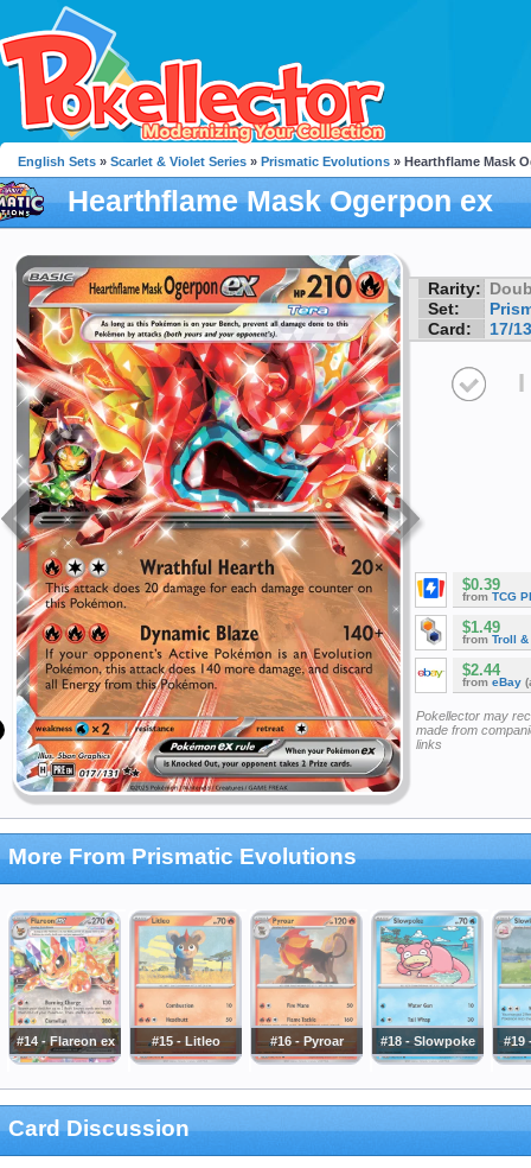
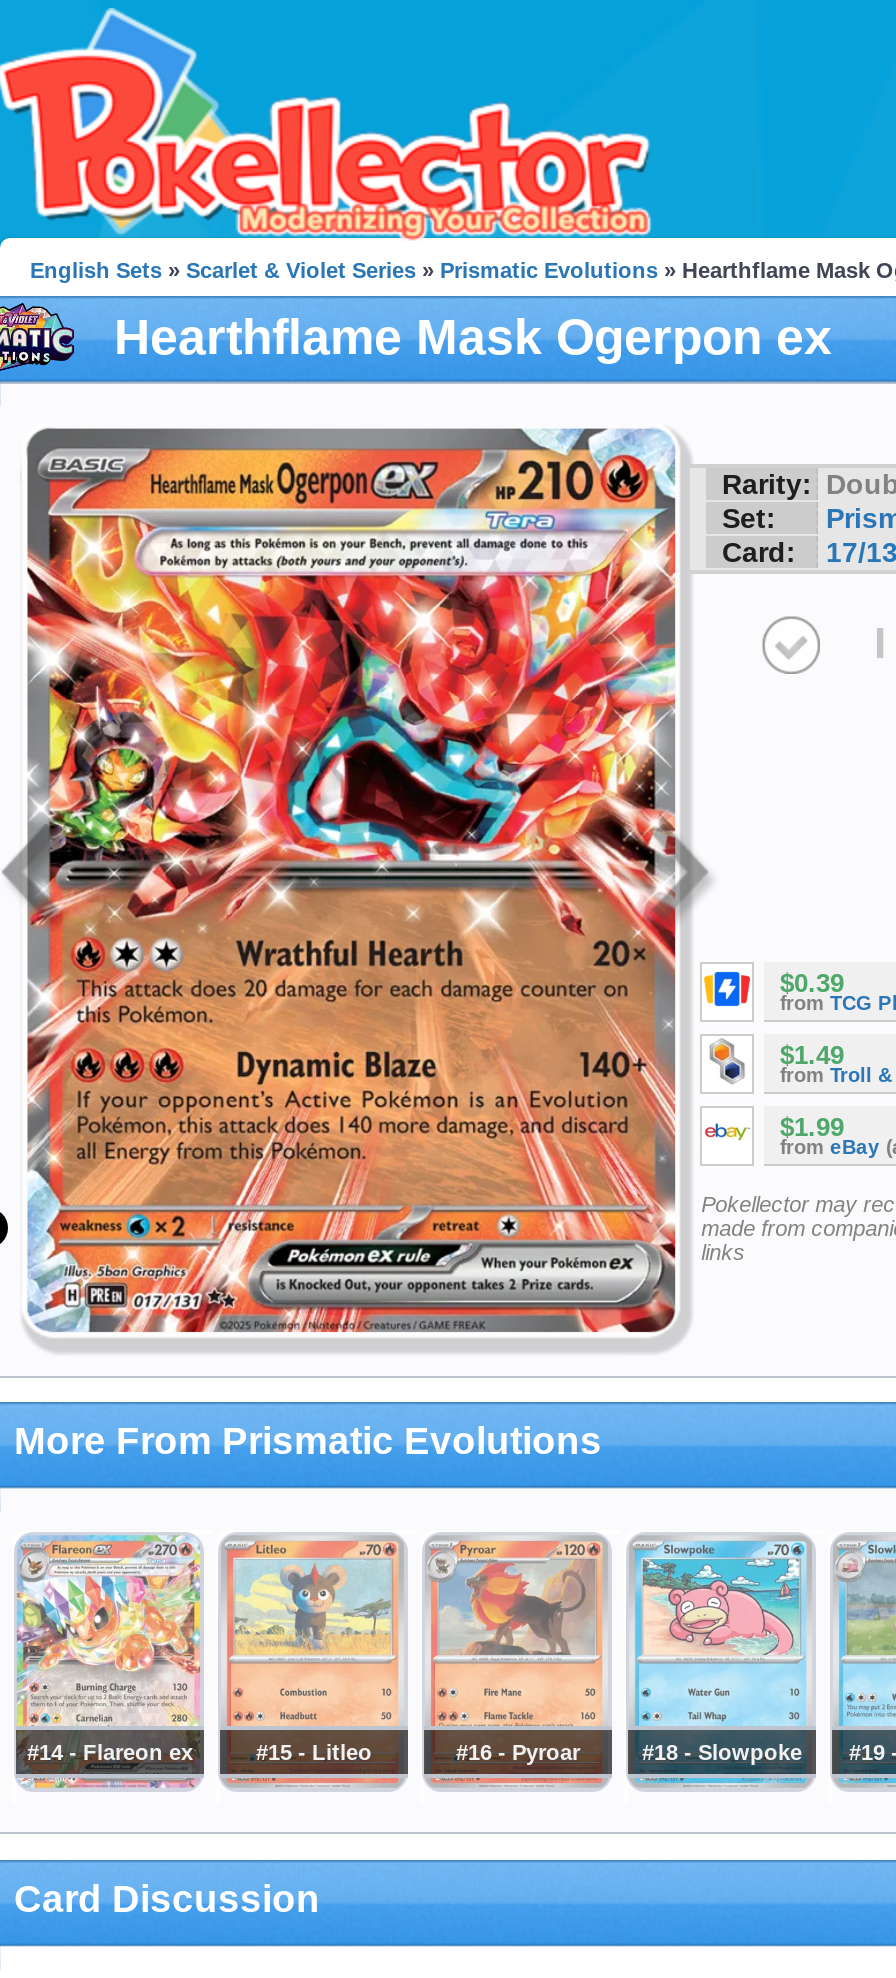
- $2.44
+ $1.99
